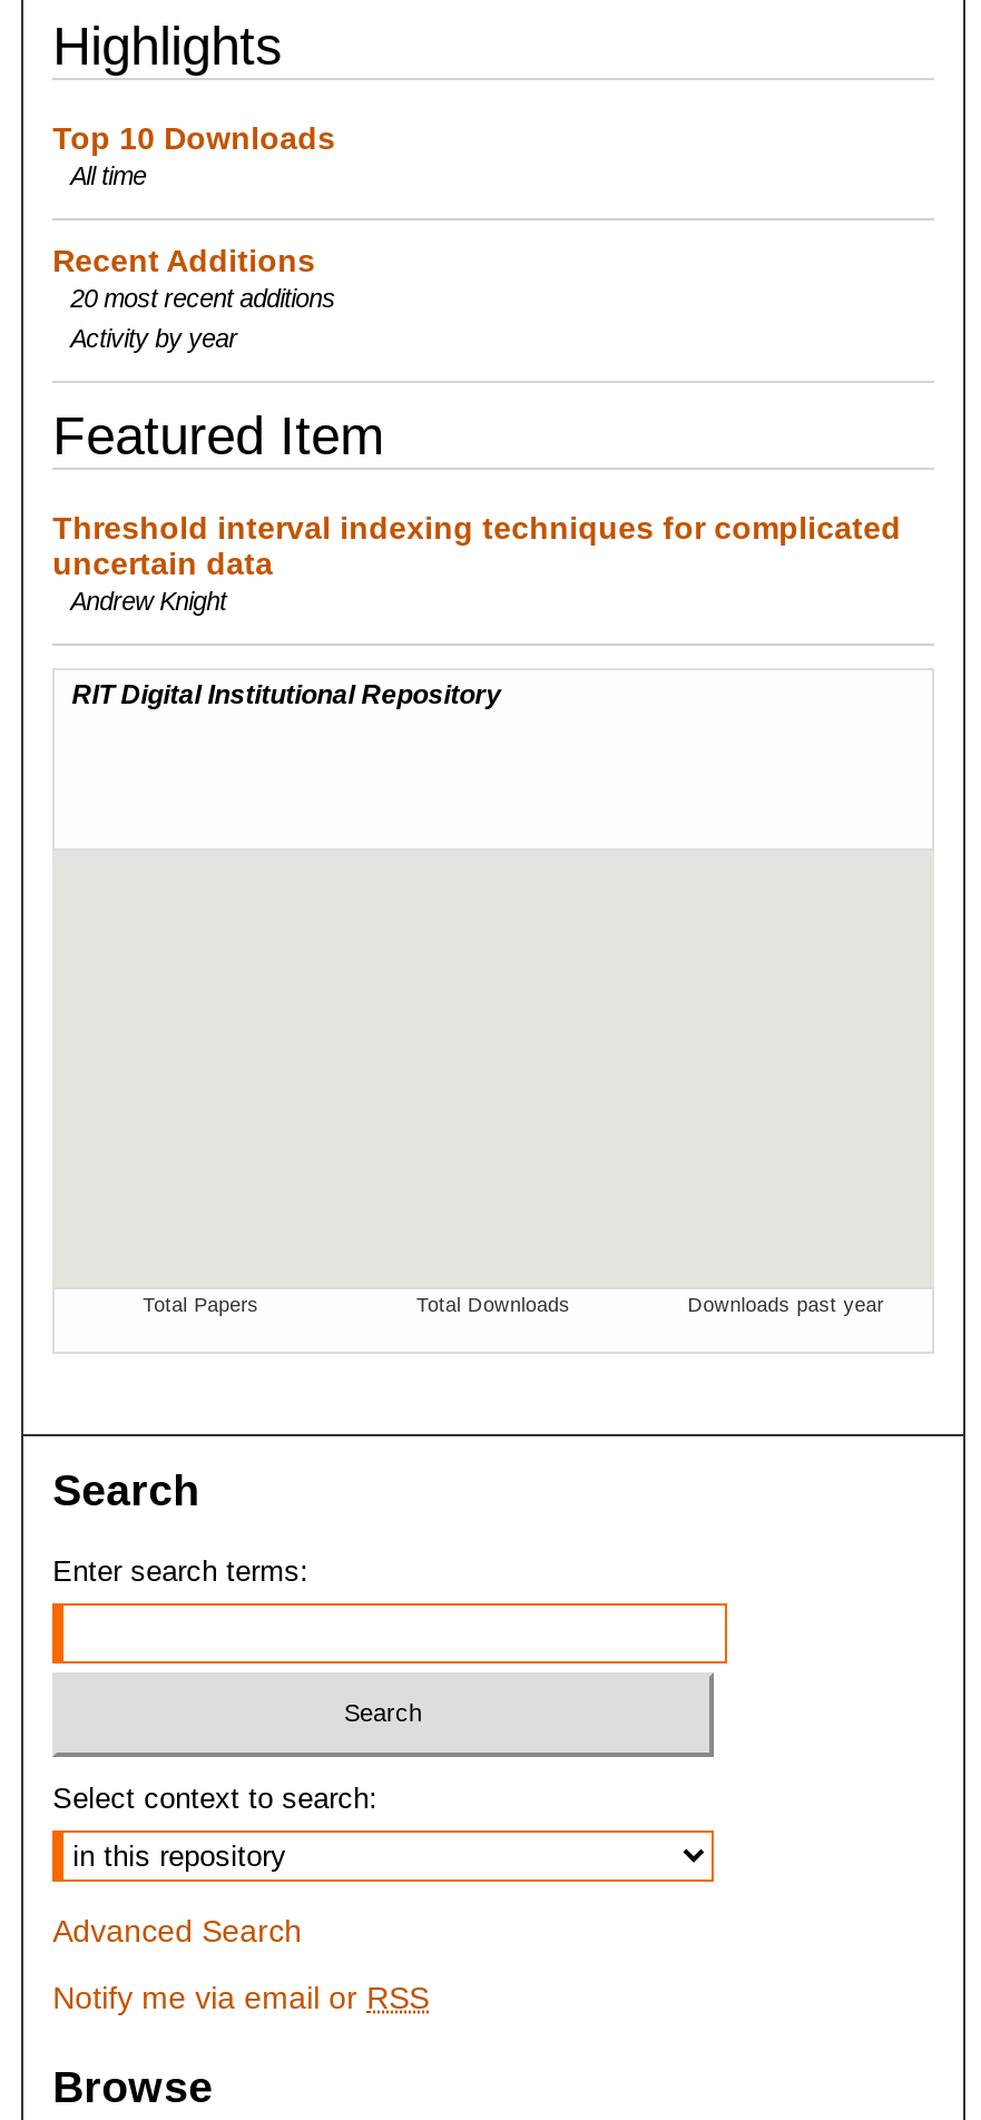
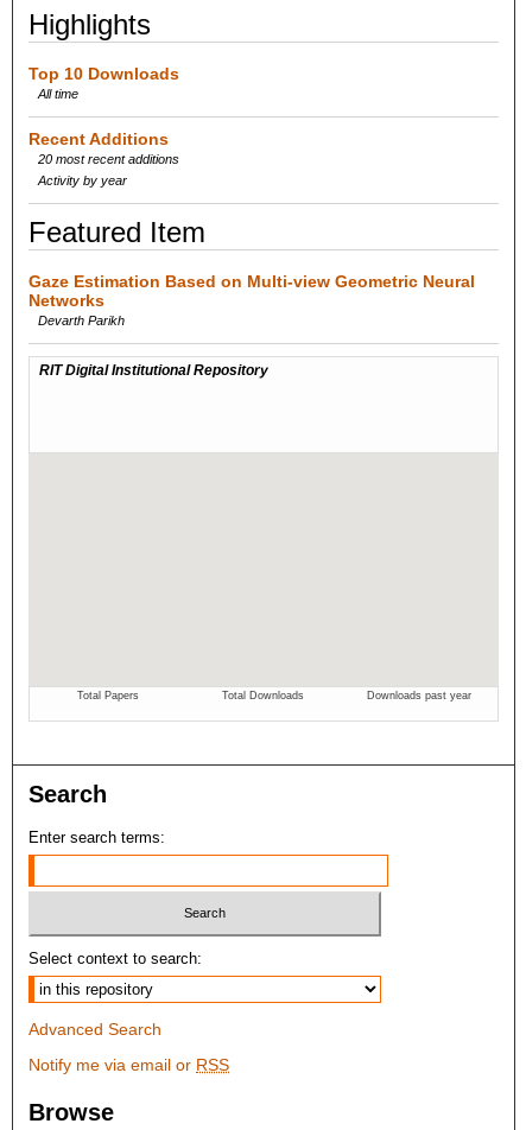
- Threshold interval indexing techniques for complicated
- uncertain data
- Andrew Knight
+ Gaze Estimation Based on Multi-view Geometric Neural
+ Networks
+ Devarth Parikh
